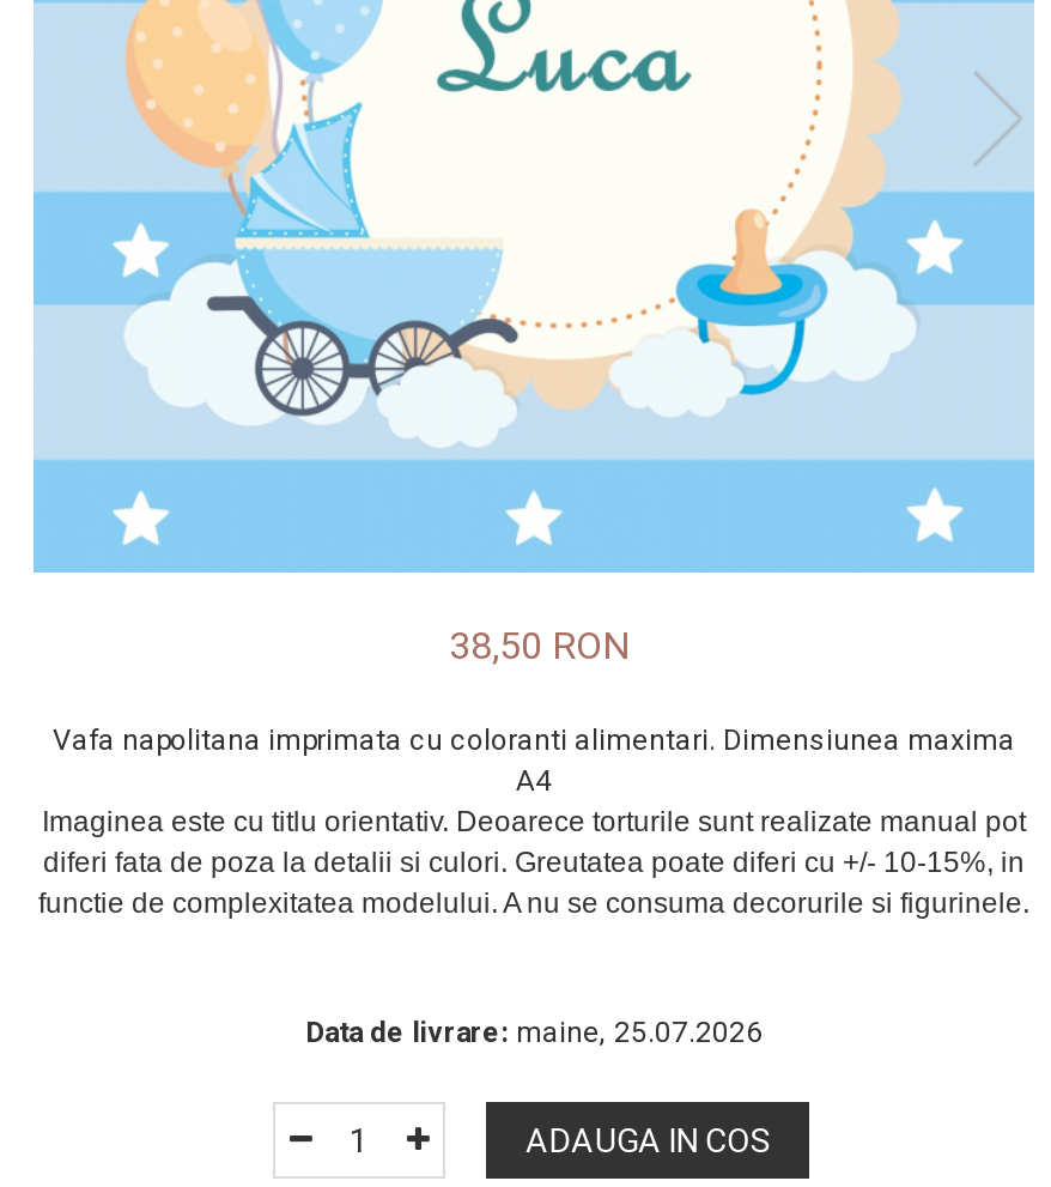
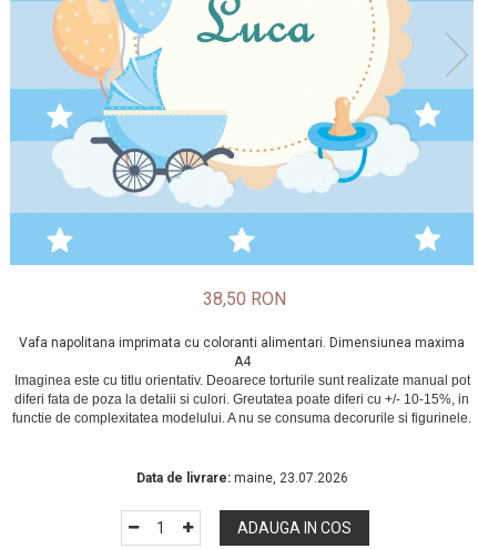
- Data de livrare: maine, 25.07.2026
+ Data de livrare: maine, 23.07.2026
